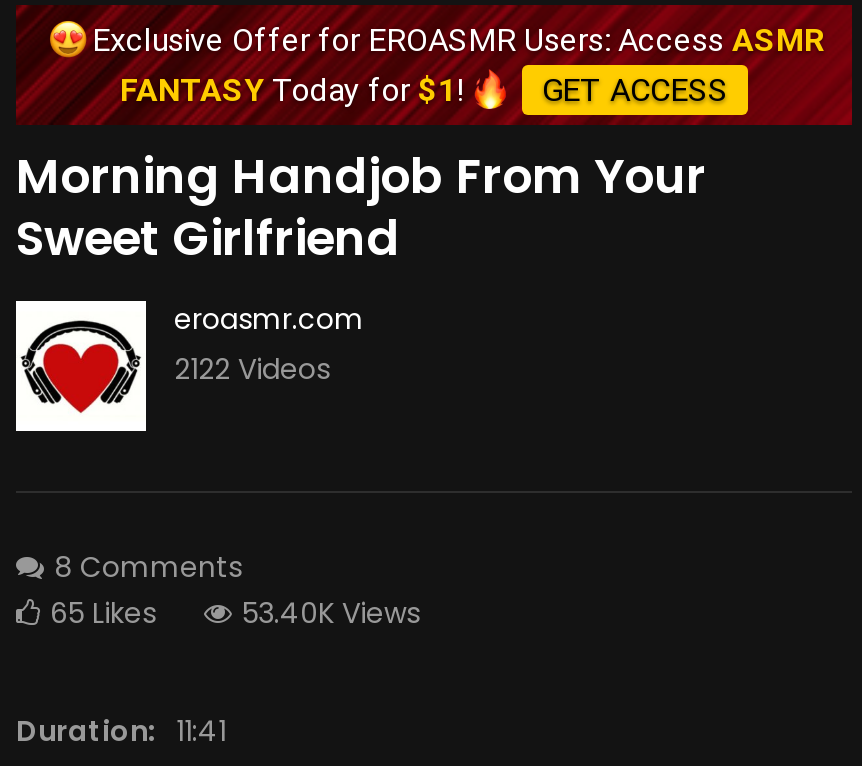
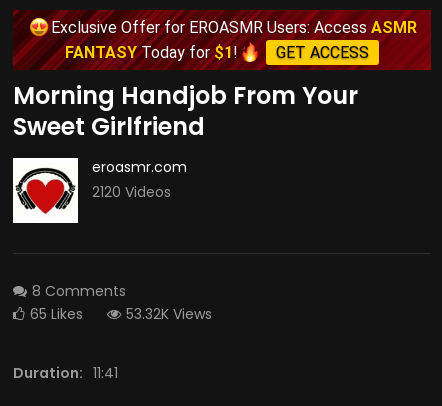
- 2122 Videos
+ 2120 Videos

- 53.40K Views
+ 53.32K Views
